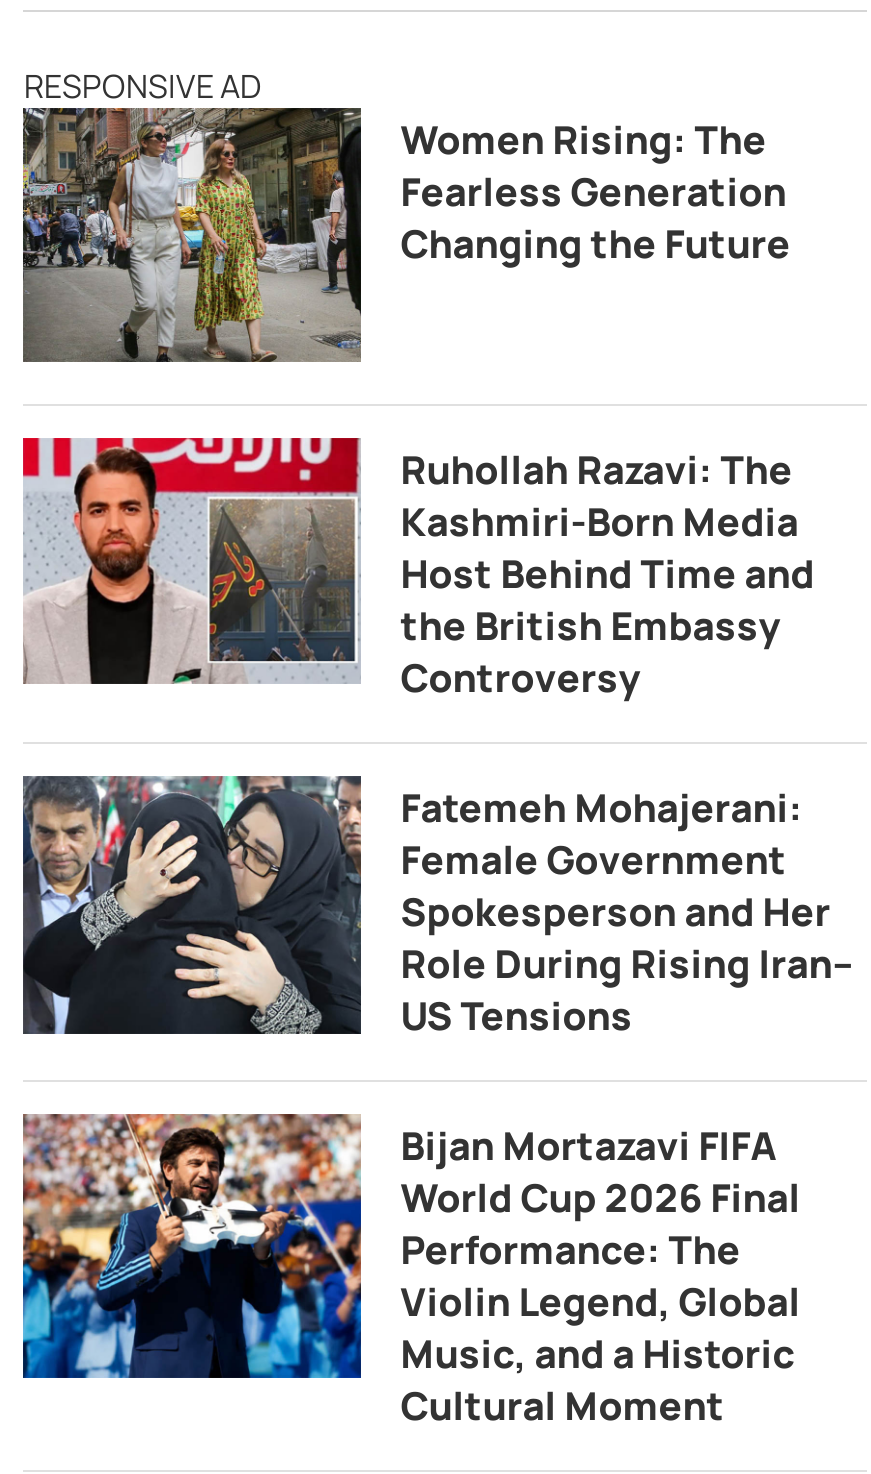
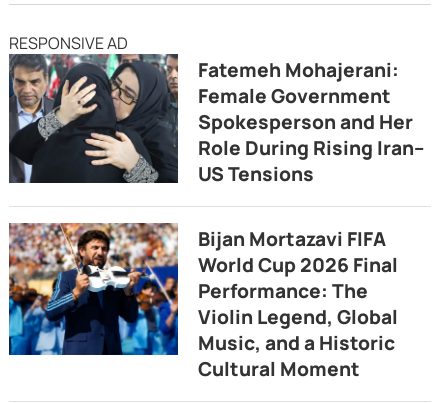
- [image]
- Women Rising: The
- Fearless Generation
- Changing the Future

- [image]
- Ruhollah Razavi: The
- Kashmiri-Born Media
- Host Behind Time and
- the British Embassy
- Controversy
